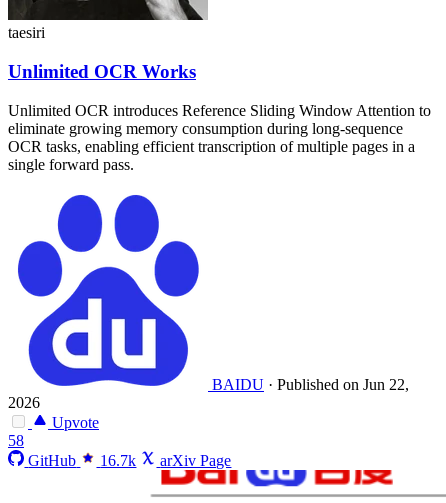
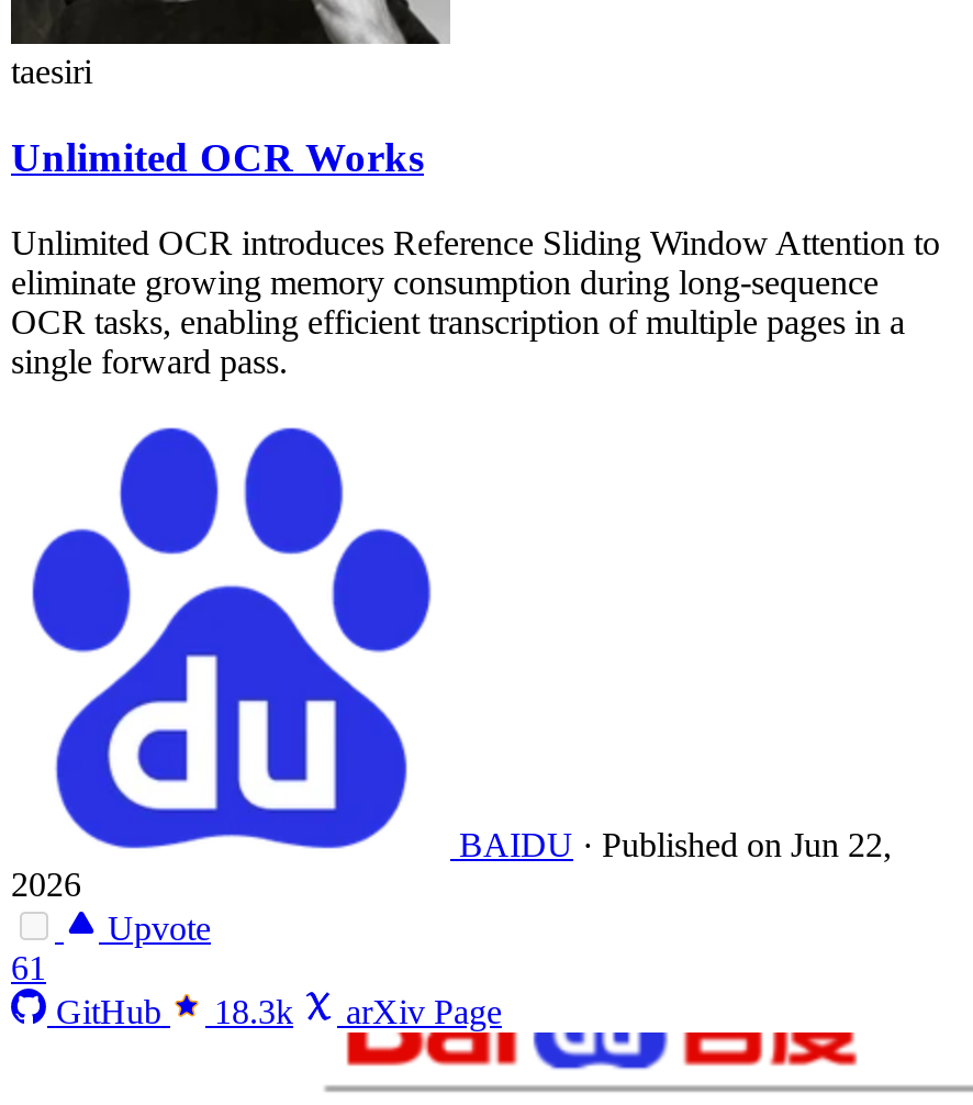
- 58
+ 61

- GitHub 16.7k arXiv Page
+ GitHub 18.3k arXiv Page
